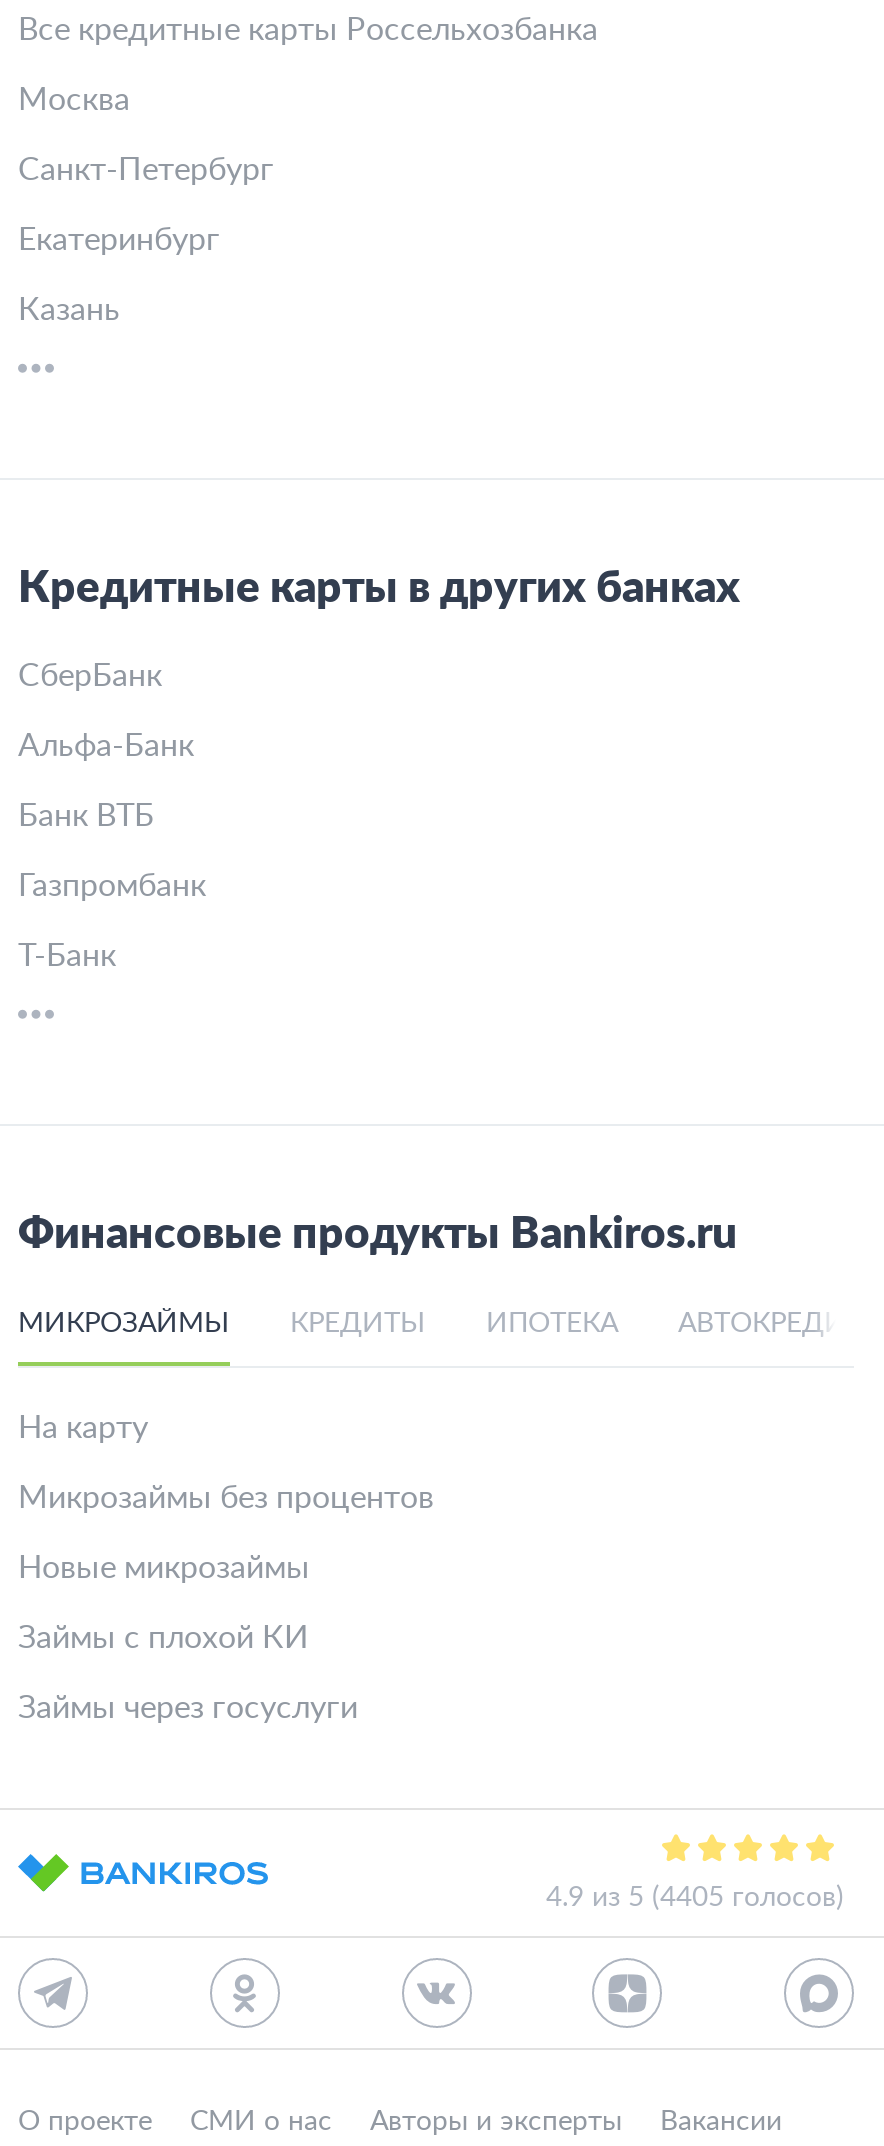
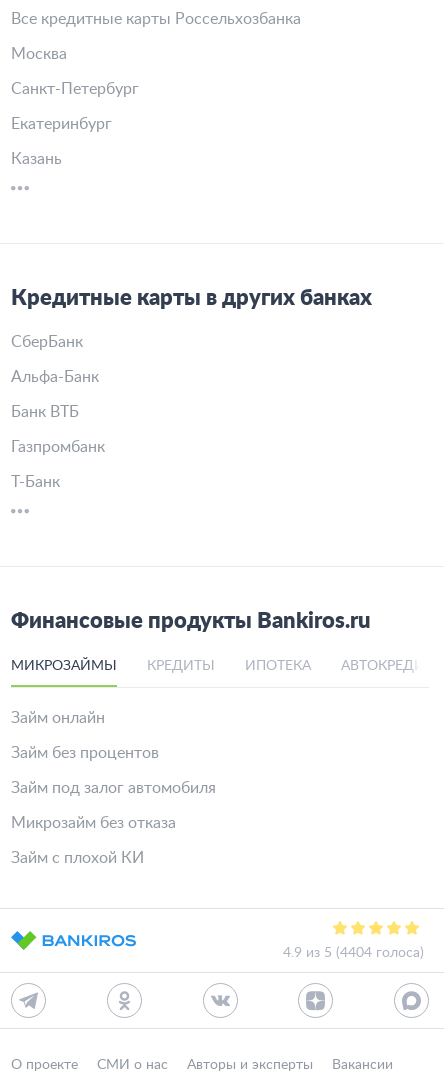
- На карту
+ Займ онлайн

- Микрозаймы без процентов
+ Займ без процентов

- Новые микрозаймы
+ Займ под залог автомобиля

- Займы с плохой КИ
+ Микрозайм без отказа

- Займы через госуслуги
+ Займ с плохой КИ

- 4.9 из 5 (4405 голосов)
+ 4.9 из 5 (4404 голоса)
